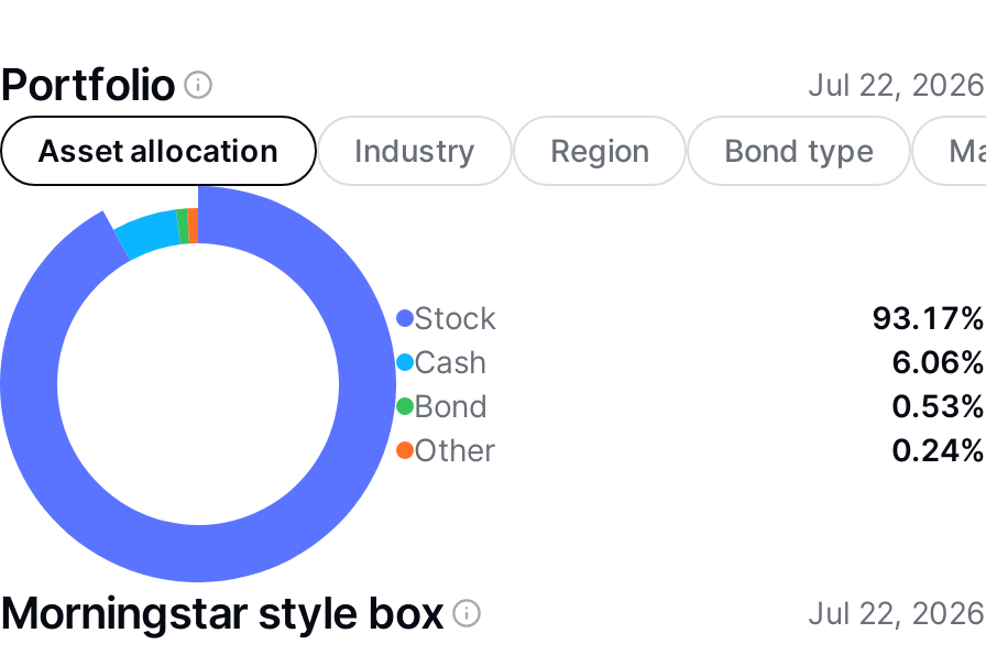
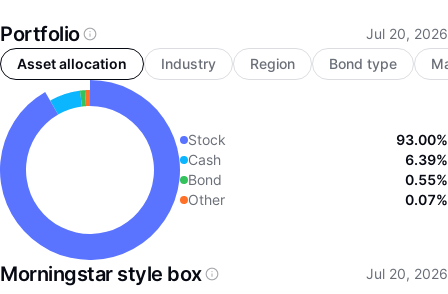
- Jul 22, 2026
+ Jul 20, 2026

- 93.17%
+ 93.00%

- 6.06%
+ 6.39%

- 0.53%
+ 0.55%

- 0.24%
+ 0.07%

- Jul 22, 2026
+ Jul 20, 2026
